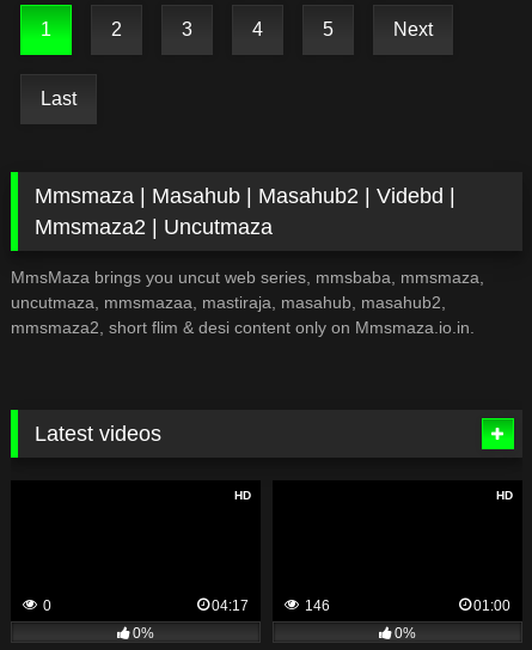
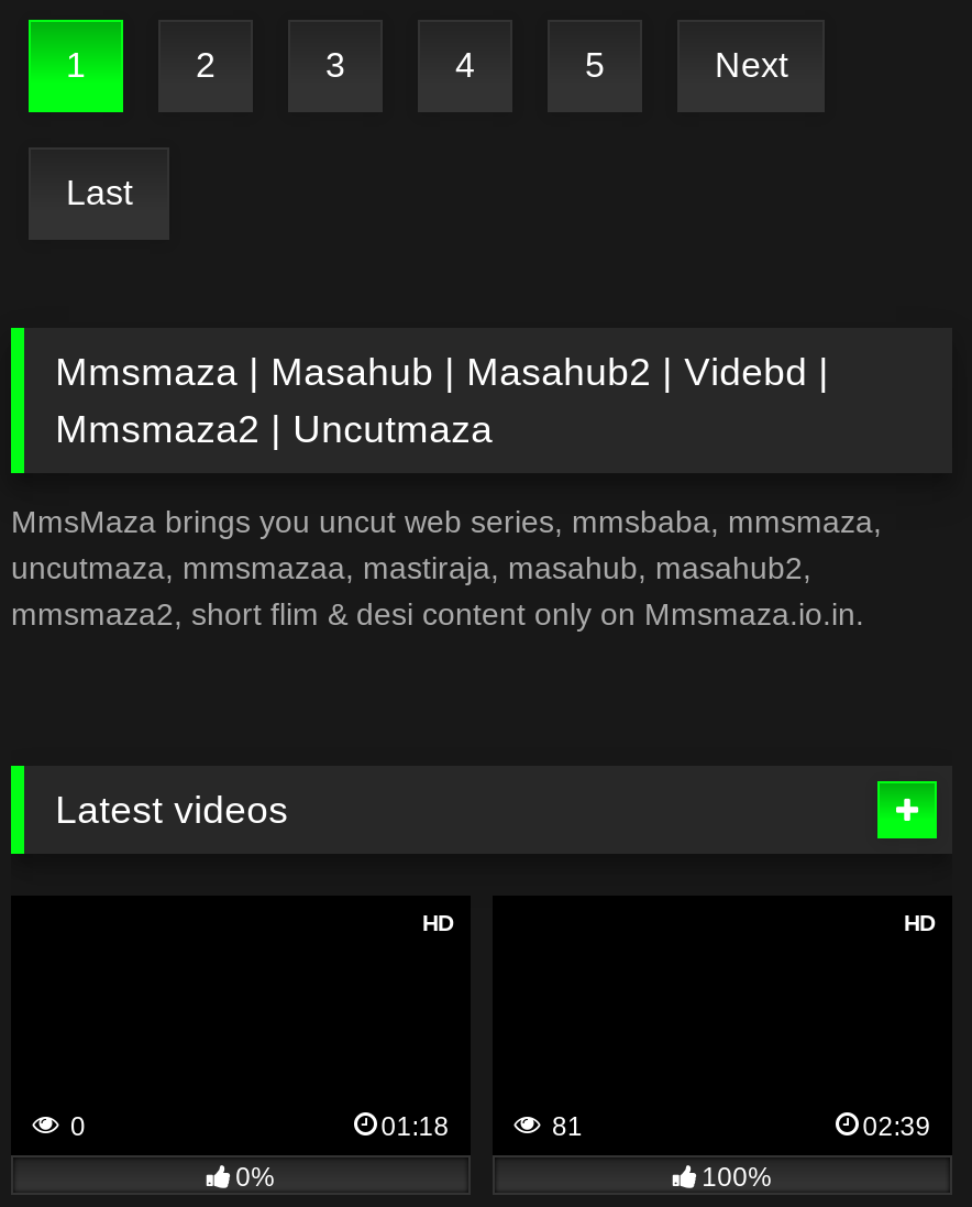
- 04:17
+ 01:18

- 146
- 01:00
+ 81
+ 02:39

- 0%
+ 100%
